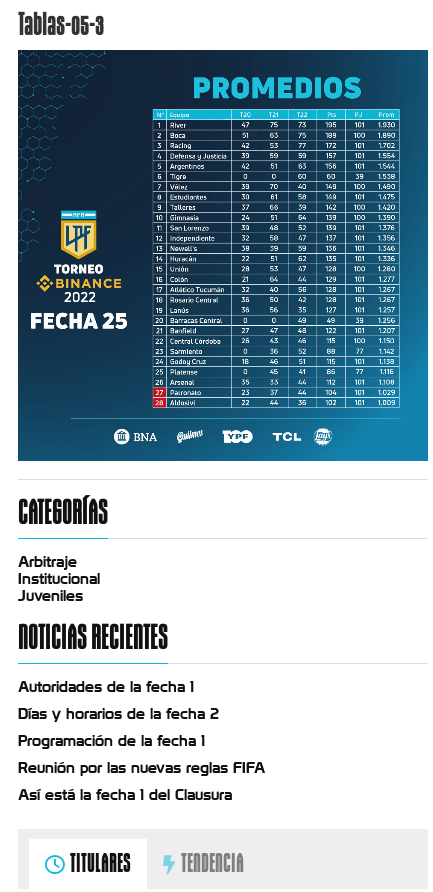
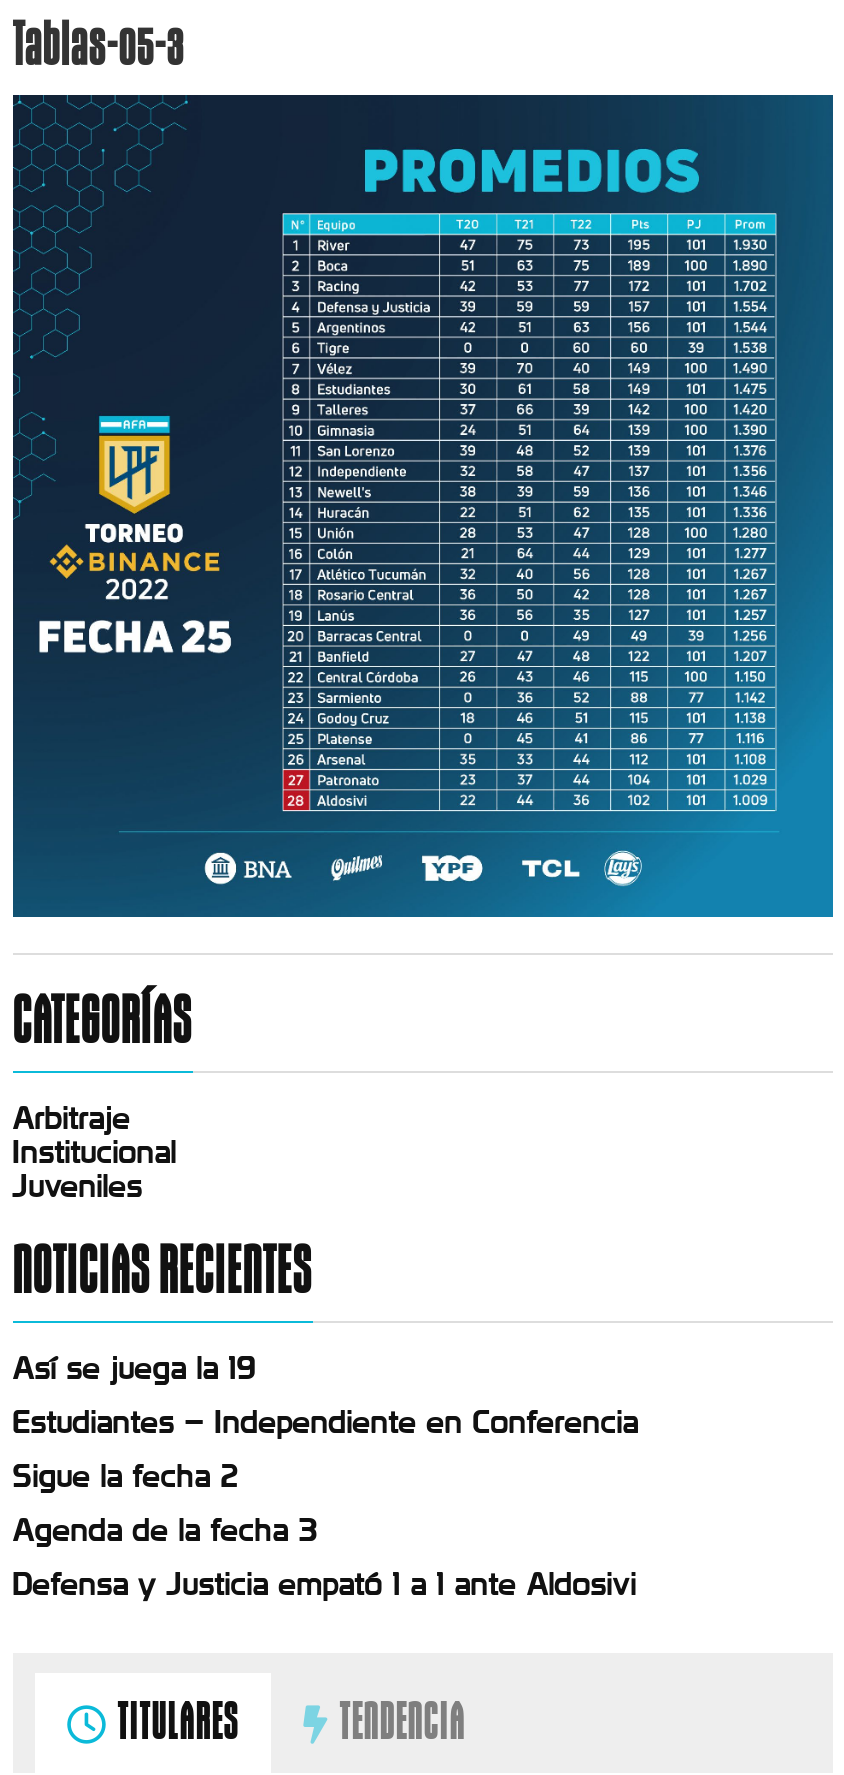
- Autoridades de la fecha 1
+ Así se juega la 19

- Días y horarios de la fecha 2
+ Estudiantes – Independiente en Conferencia

- Programación de la fecha 1
+ Sigue la fecha 2

- Reunión por las nuevas reglas FIFA
+ Agenda de la fecha 3

- Así está la fecha 1 del Clausura
+ Defensa y Justicia empató 1 a 1 ante Aldosivi
